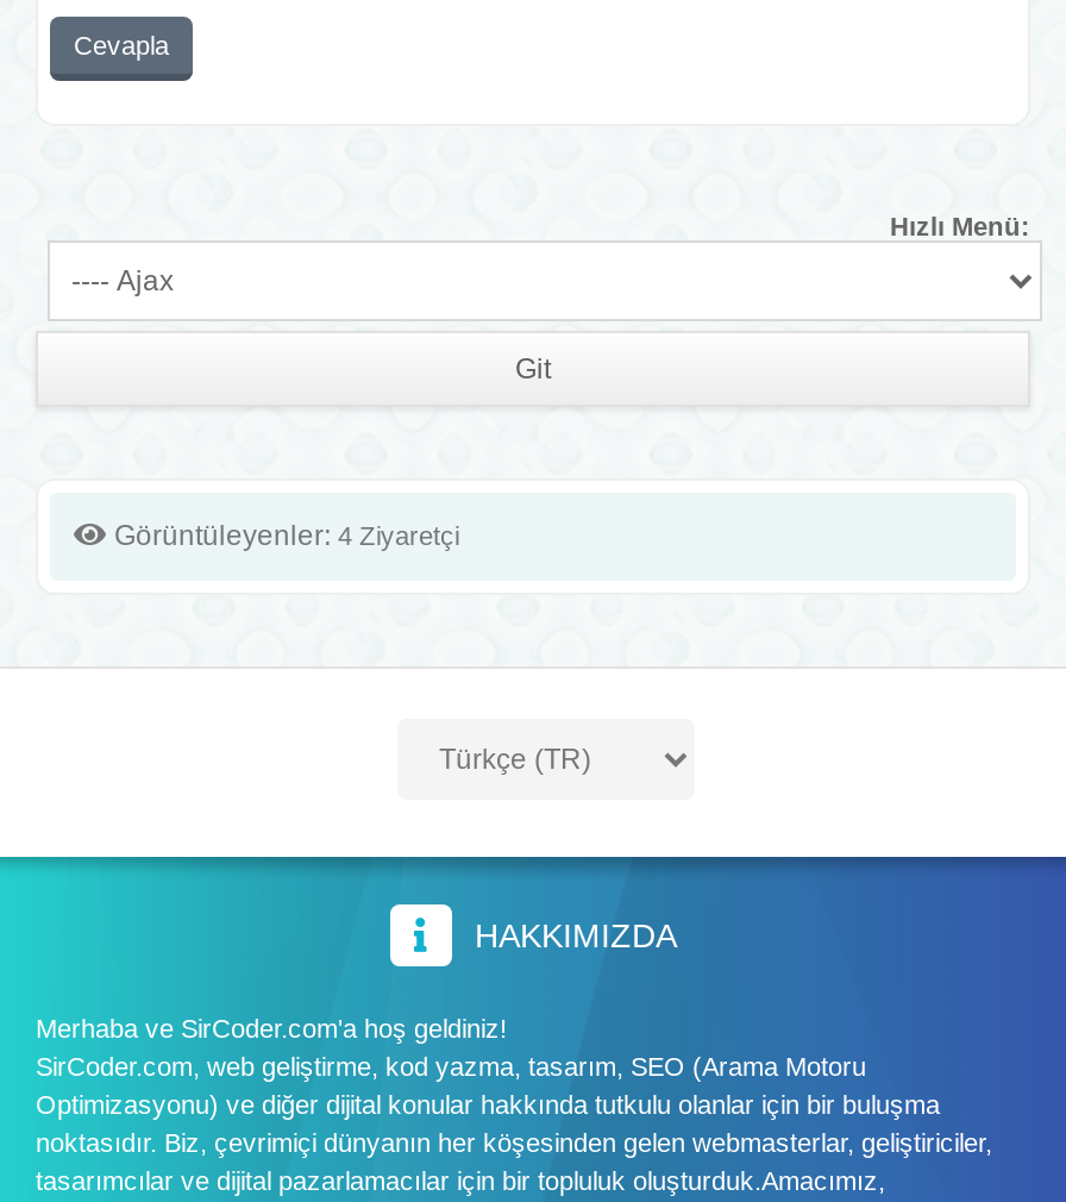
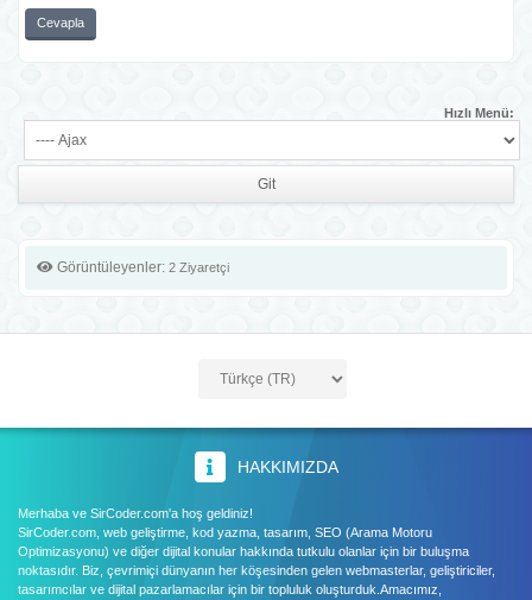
- Görüntüleyenler: 4 Ziyaretçi
+ Görüntüleyenler: 2 Ziyaretçi
